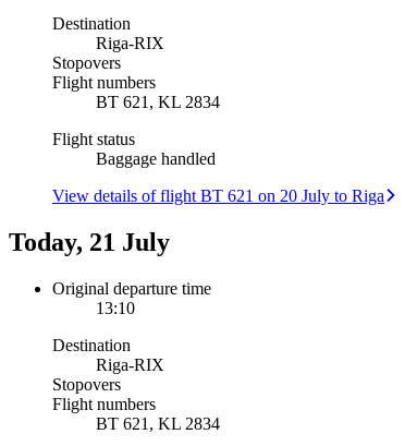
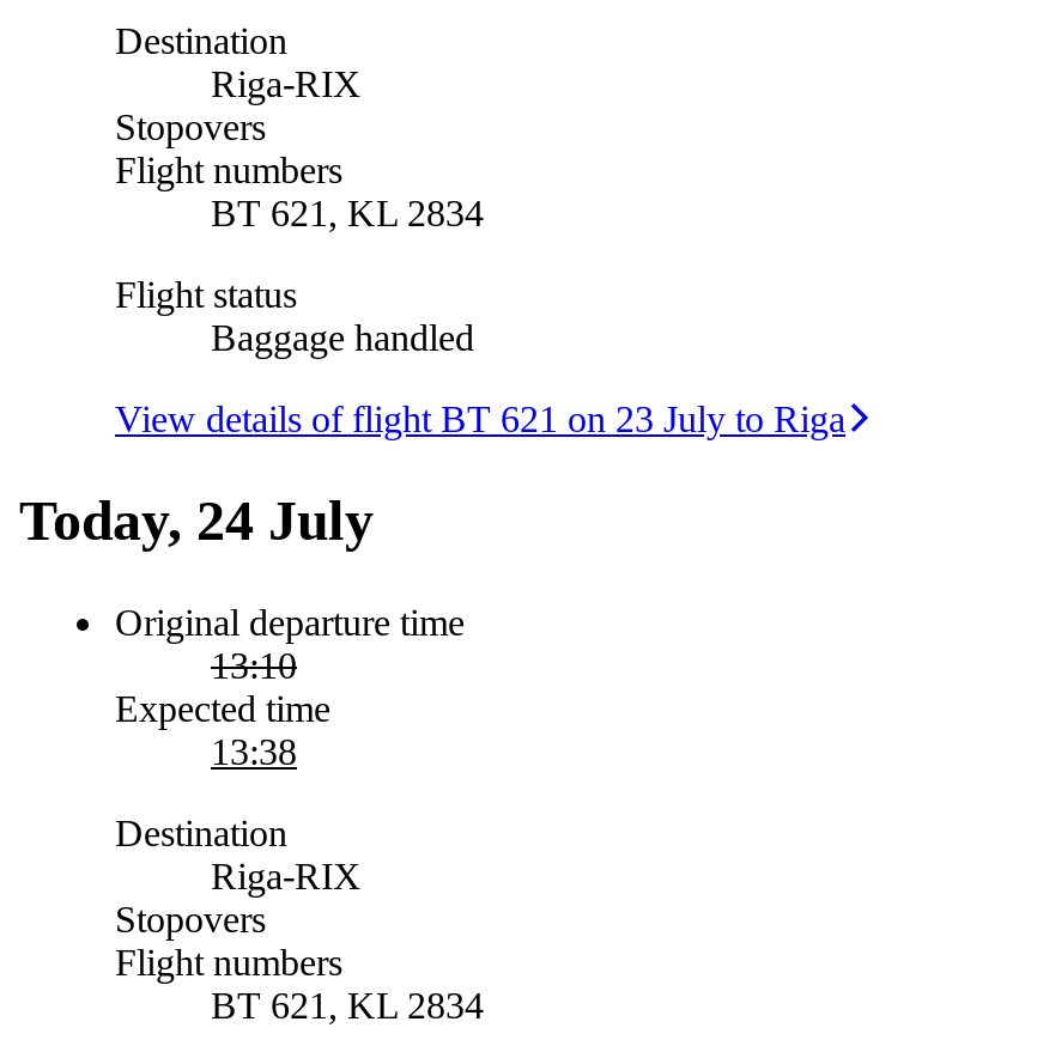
- View details of flight BT 621 on 20 July to Riga
+ View details of flight BT 621 on 23 July to Riga

- Today, 21 July
+ Today, 24 July

+ Expected time
+ 13:38
